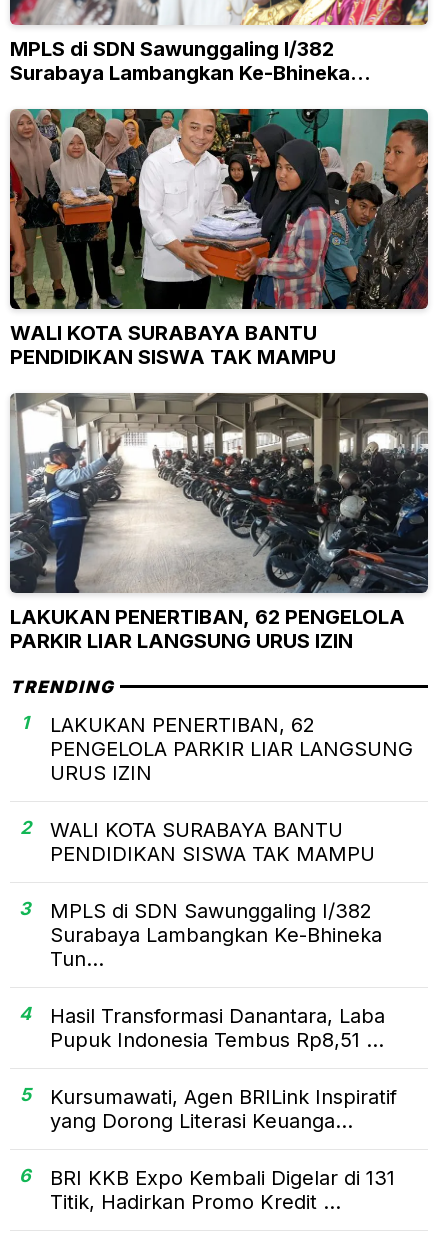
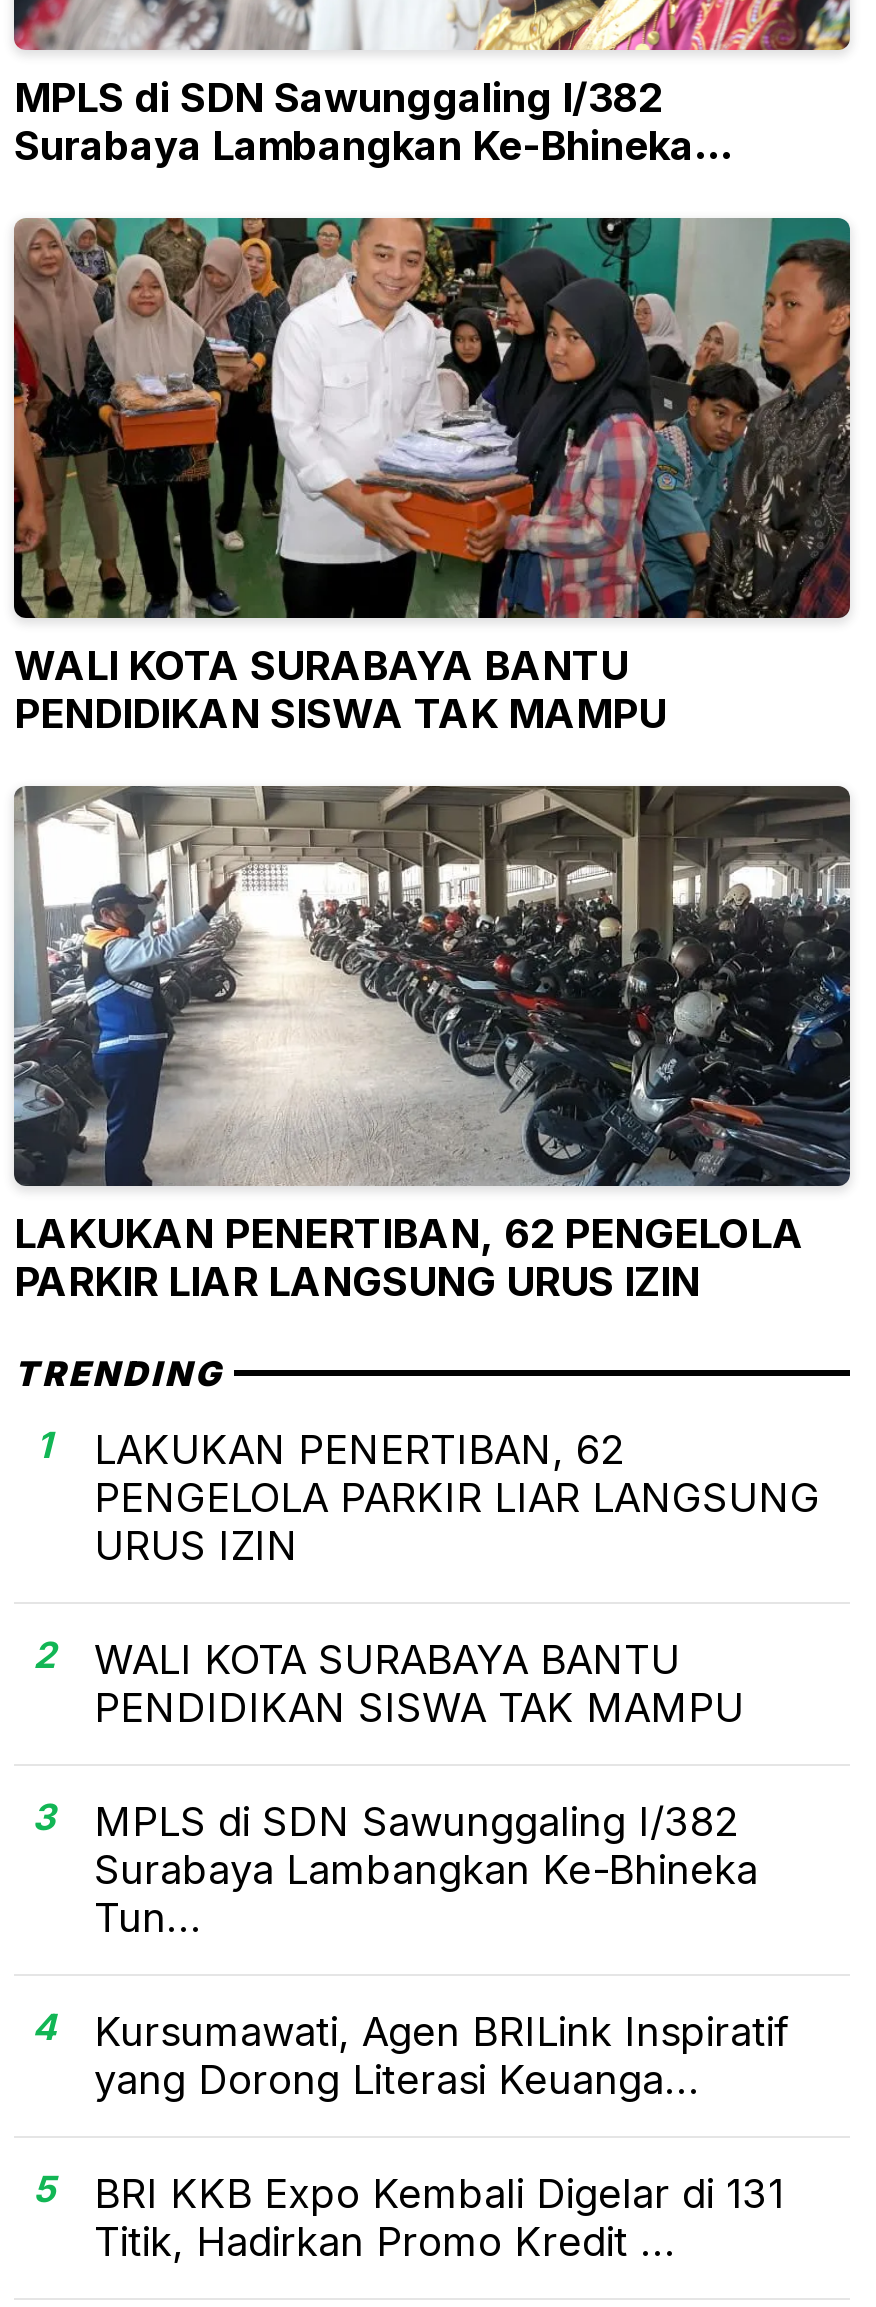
- Hasil Transformasi Danantara, Laba
- Pupuk Indonesia Tembus Rp8,51 ...
- 5

- 6 BRI KKB Expo Kembali Digelar di 131
+ 5 BRI KKB Expo Kembali Digelar di 131
